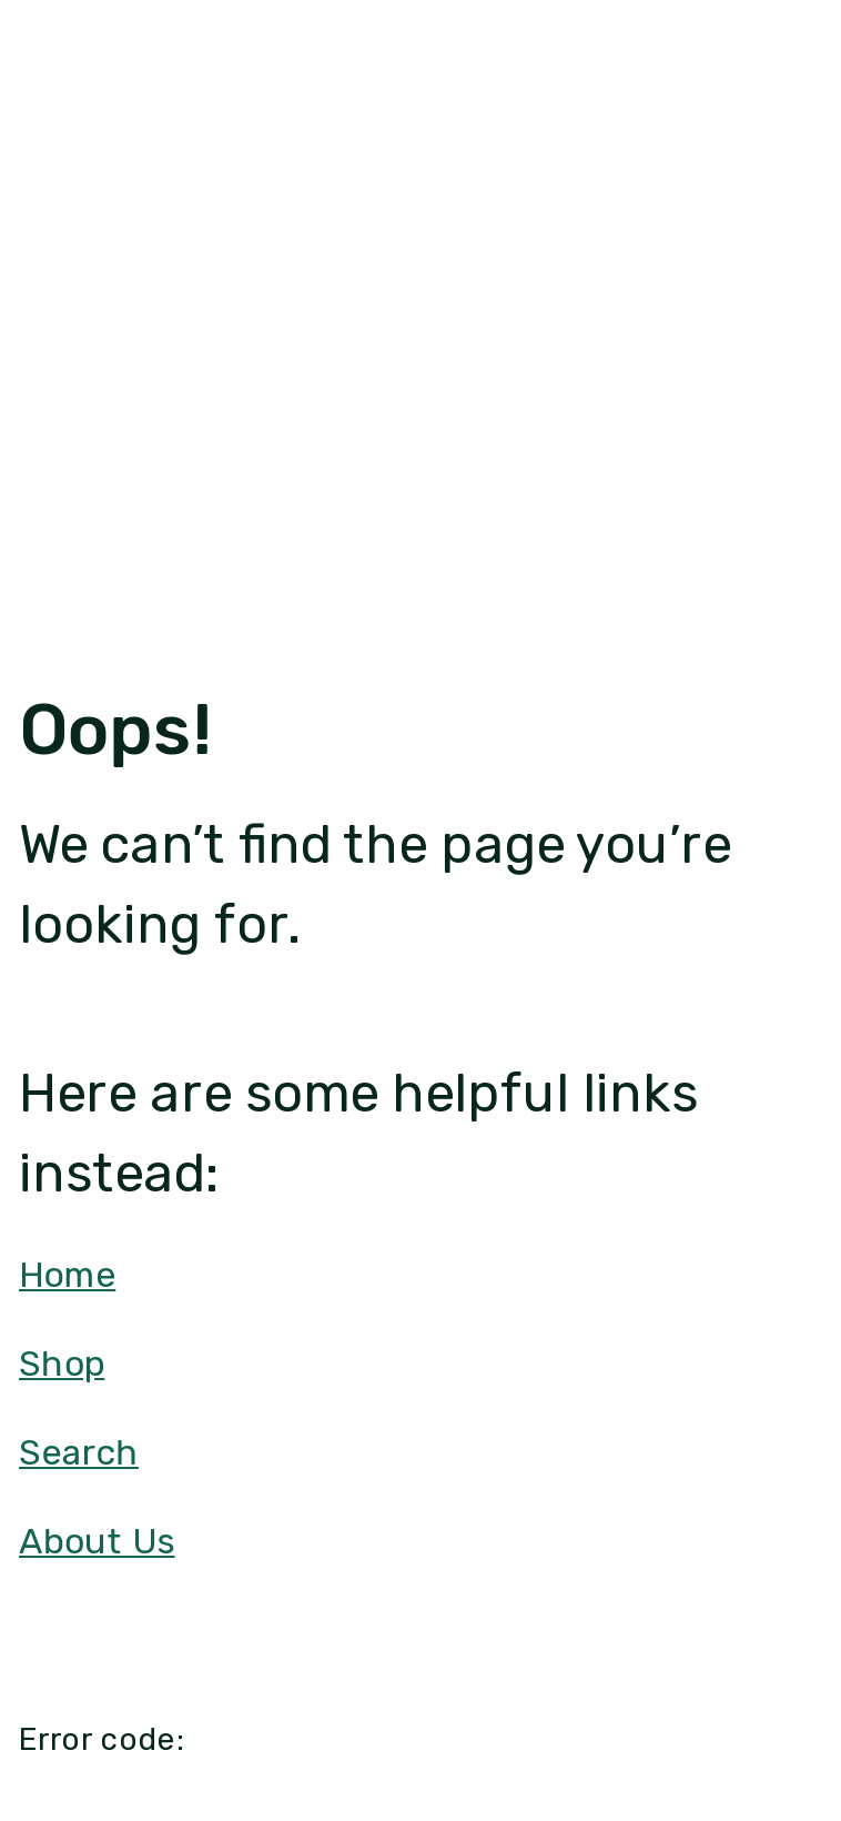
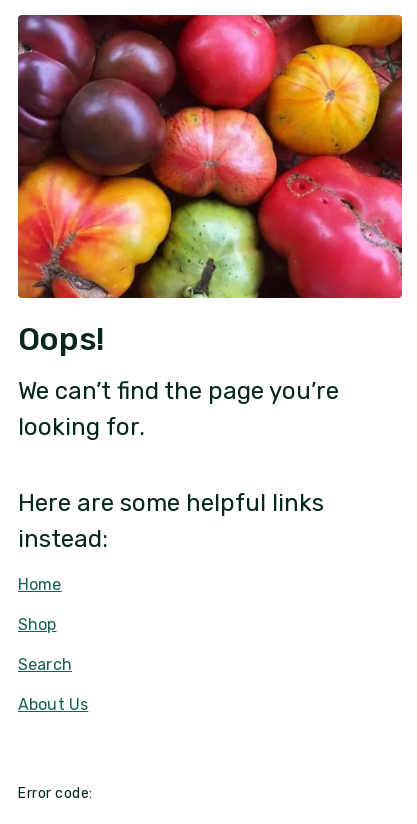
+ [image]
